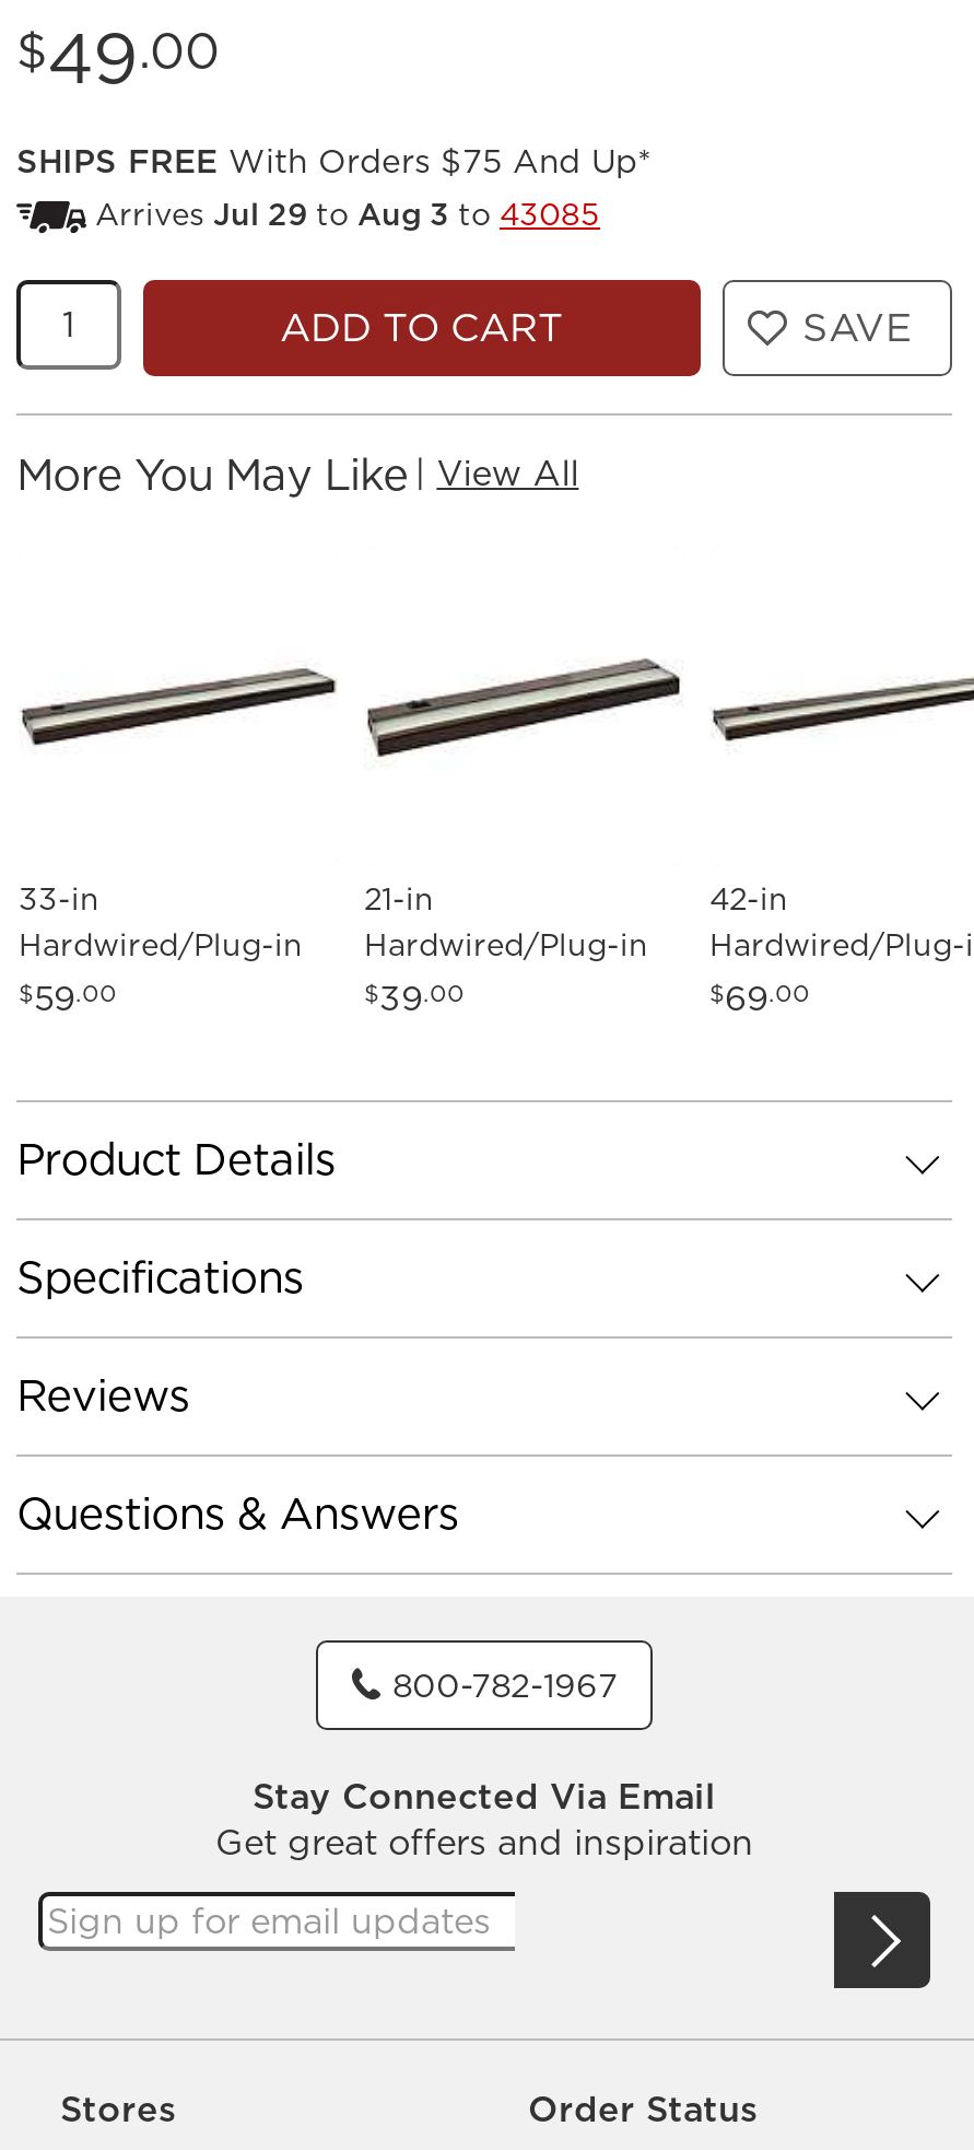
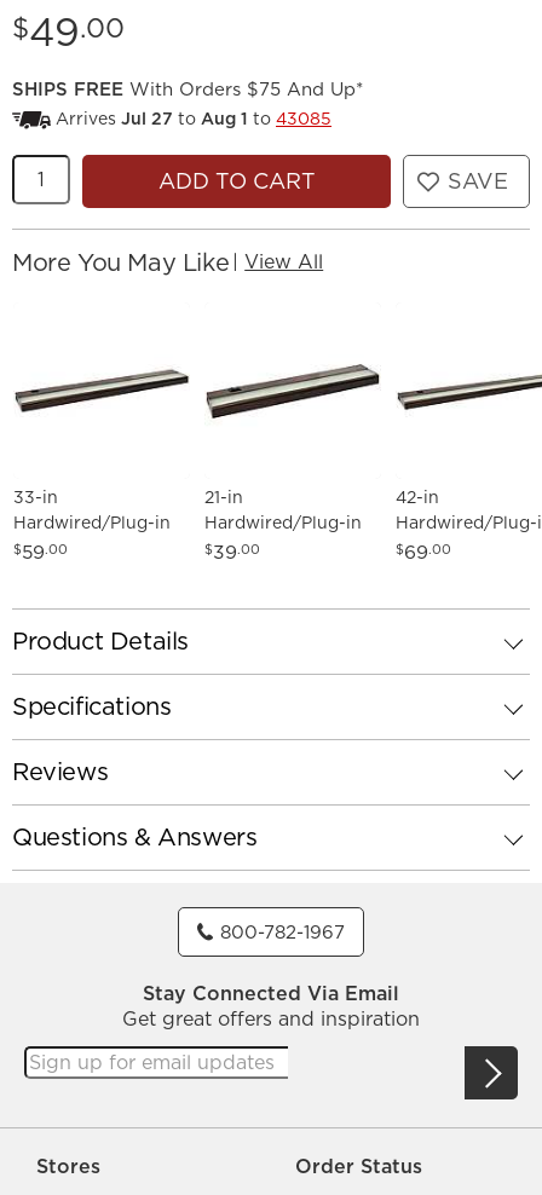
- Arrives Jul 29 to Aug 3 to 43085
+ Arrives Jul 27 to Aug 1 to 43085
